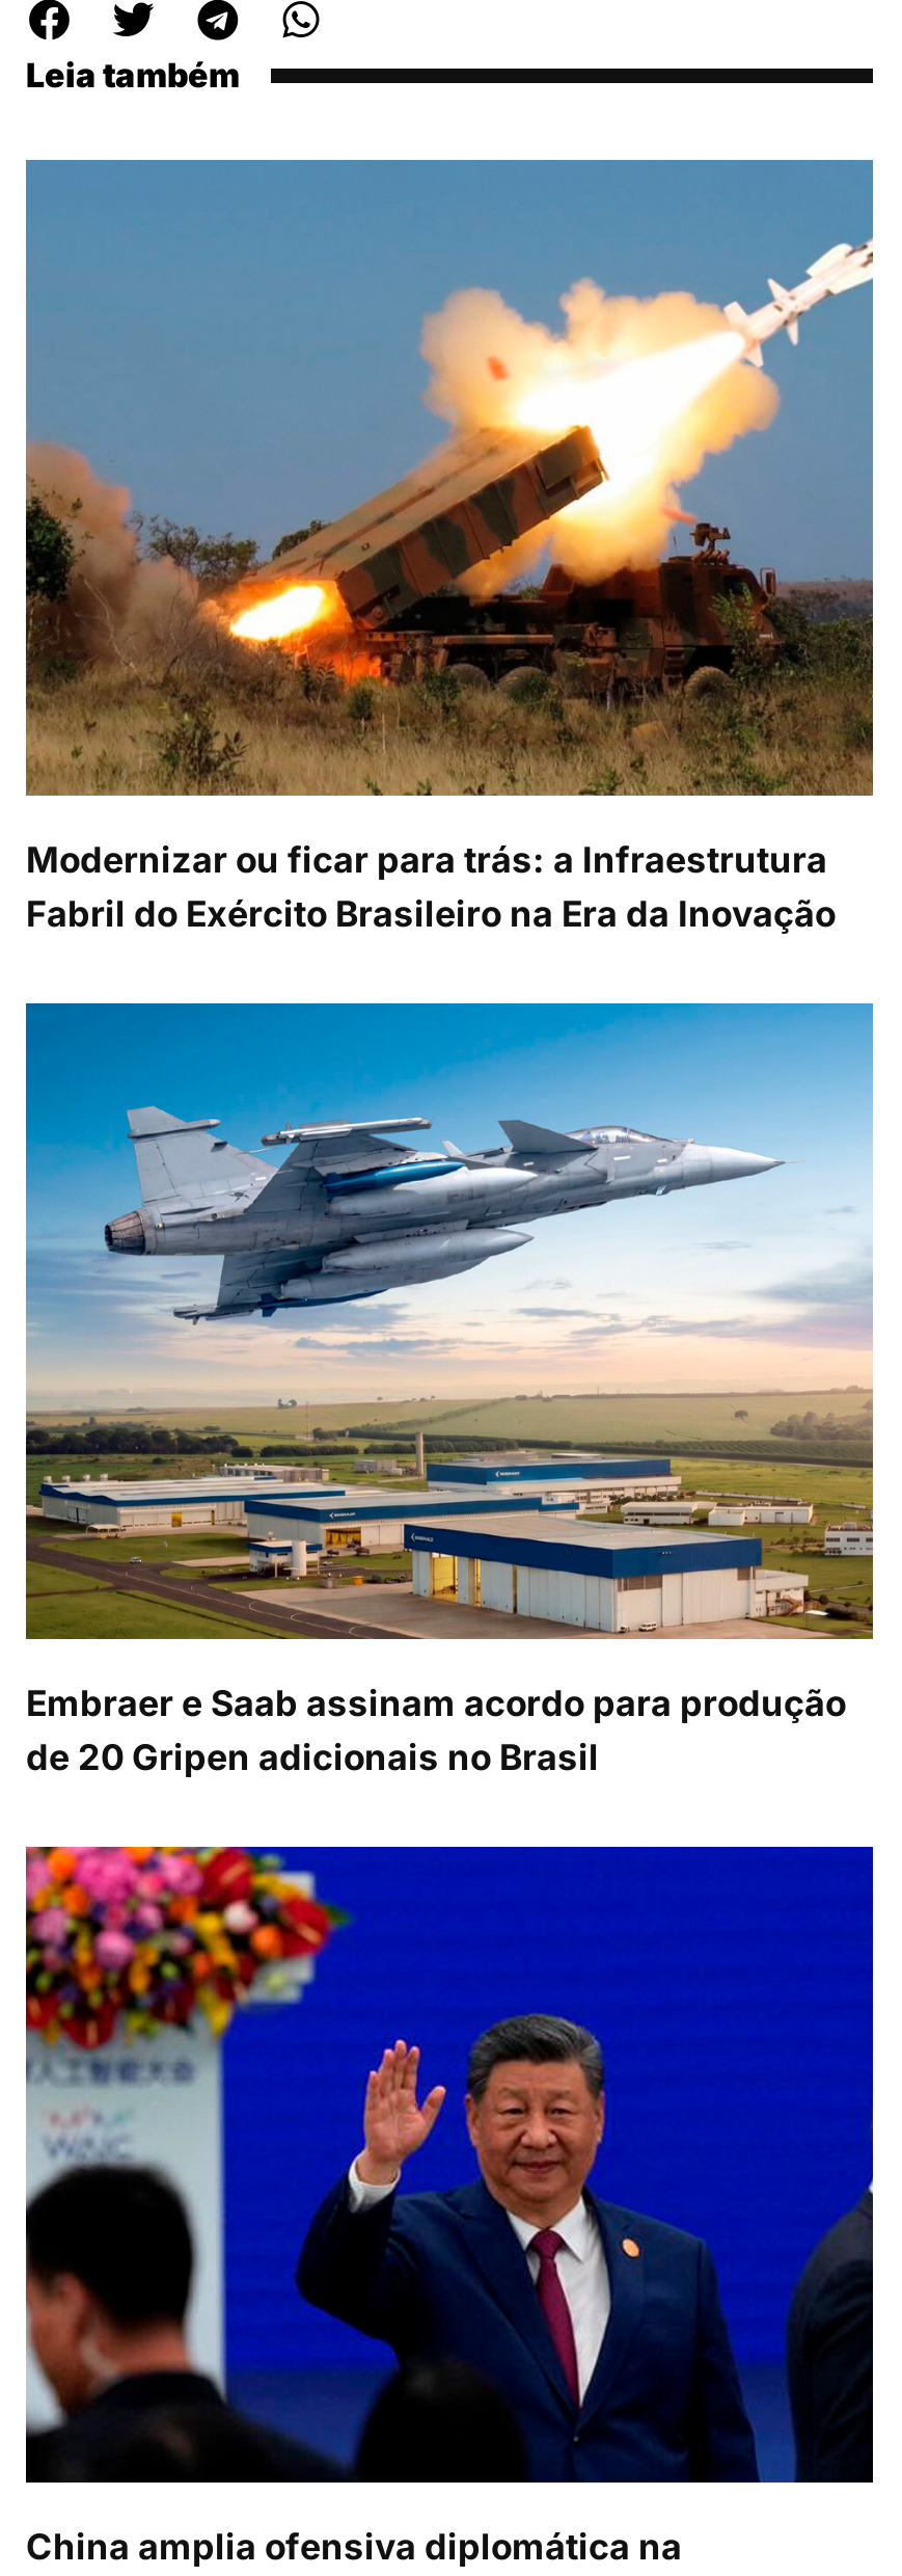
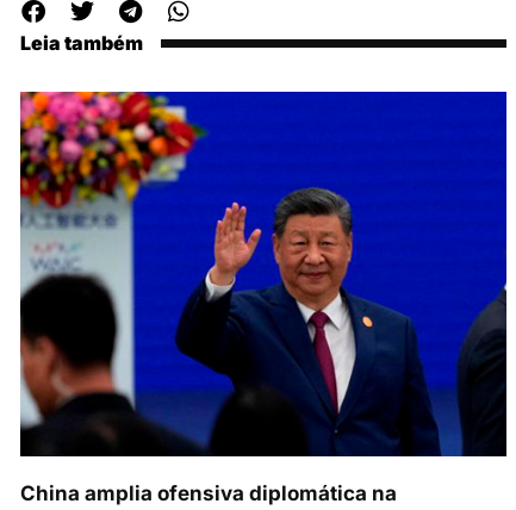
- [image]
- Modernizar ou ficar para trás: a Infraestrutura
- Fabril do Exército Brasileiro na Era da Inovação

- [image]
- Embraer e Saab assinam acordo para produção
- de 20 Gripen adicionais no Brasil
